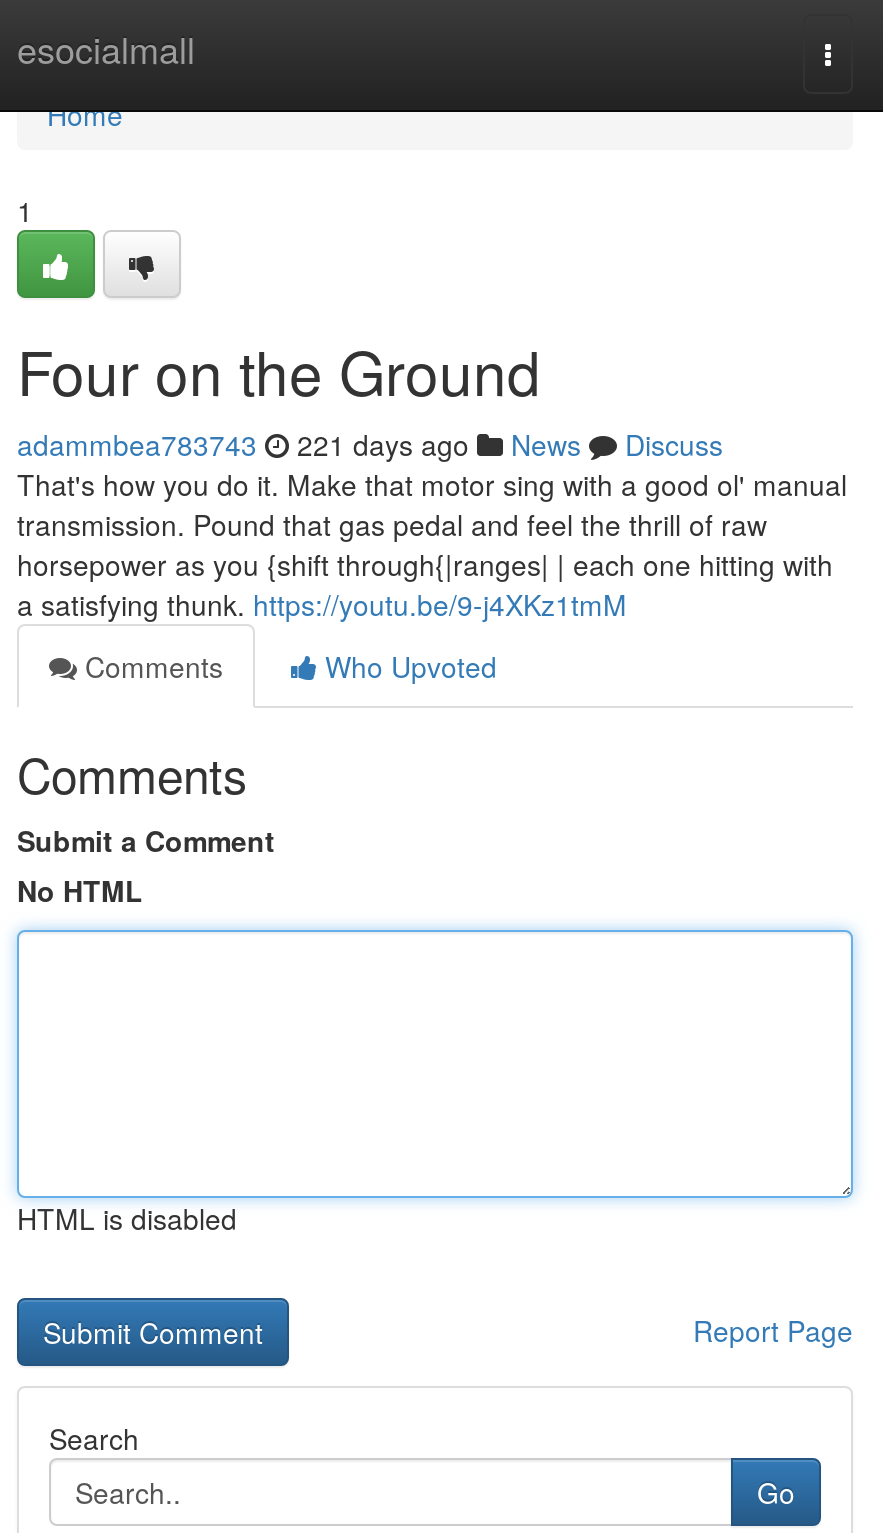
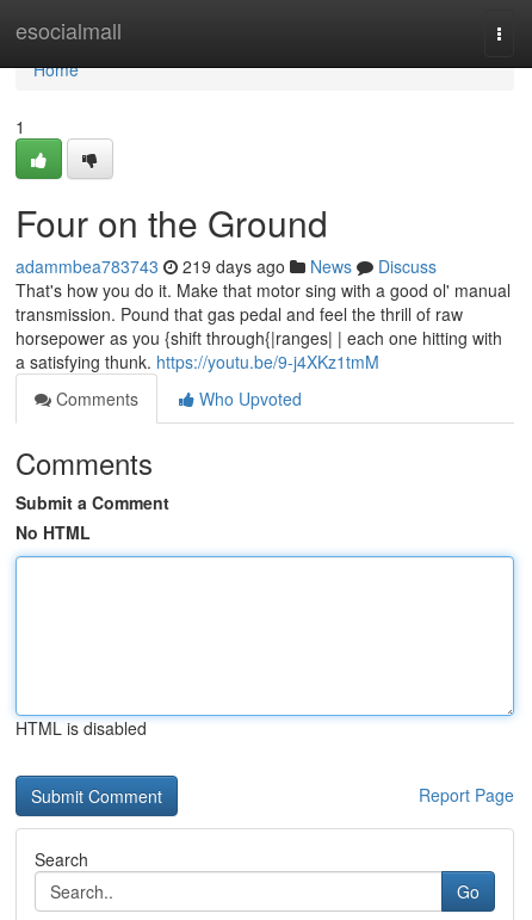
- adammbea783743 221 days ago News Discuss
+ adammbea783743 219 days ago News Discuss
